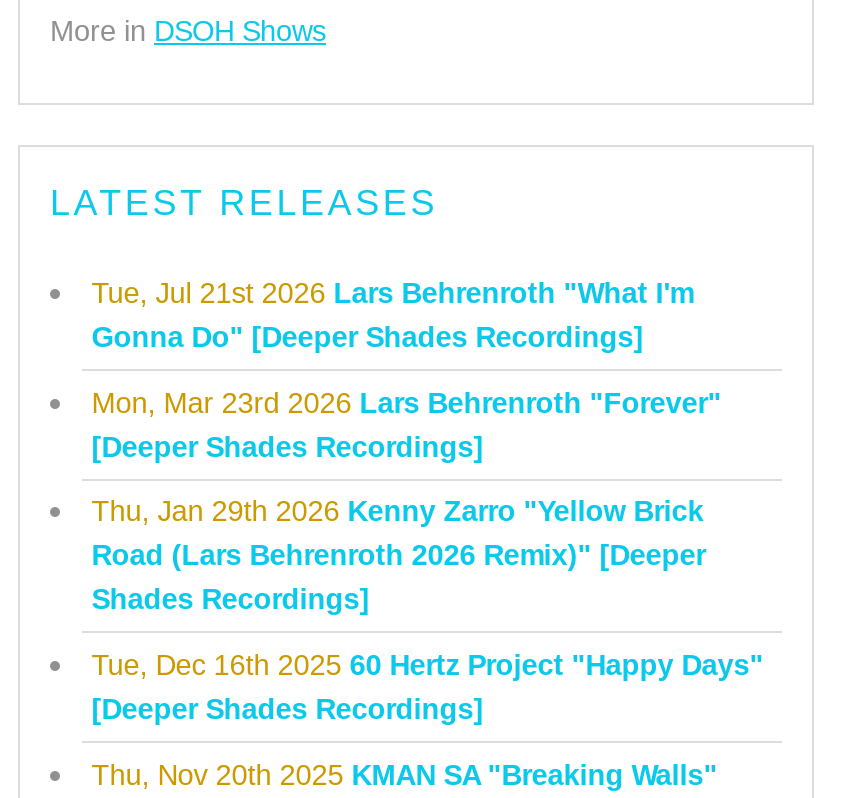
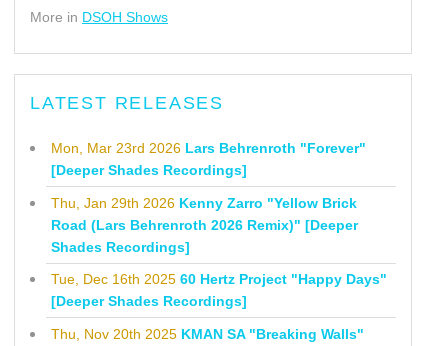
- Tue, Jul 21st 2026 Lars Behrenroth "What I'm
- Gonna Do" [Deeper Shades Recordings]
